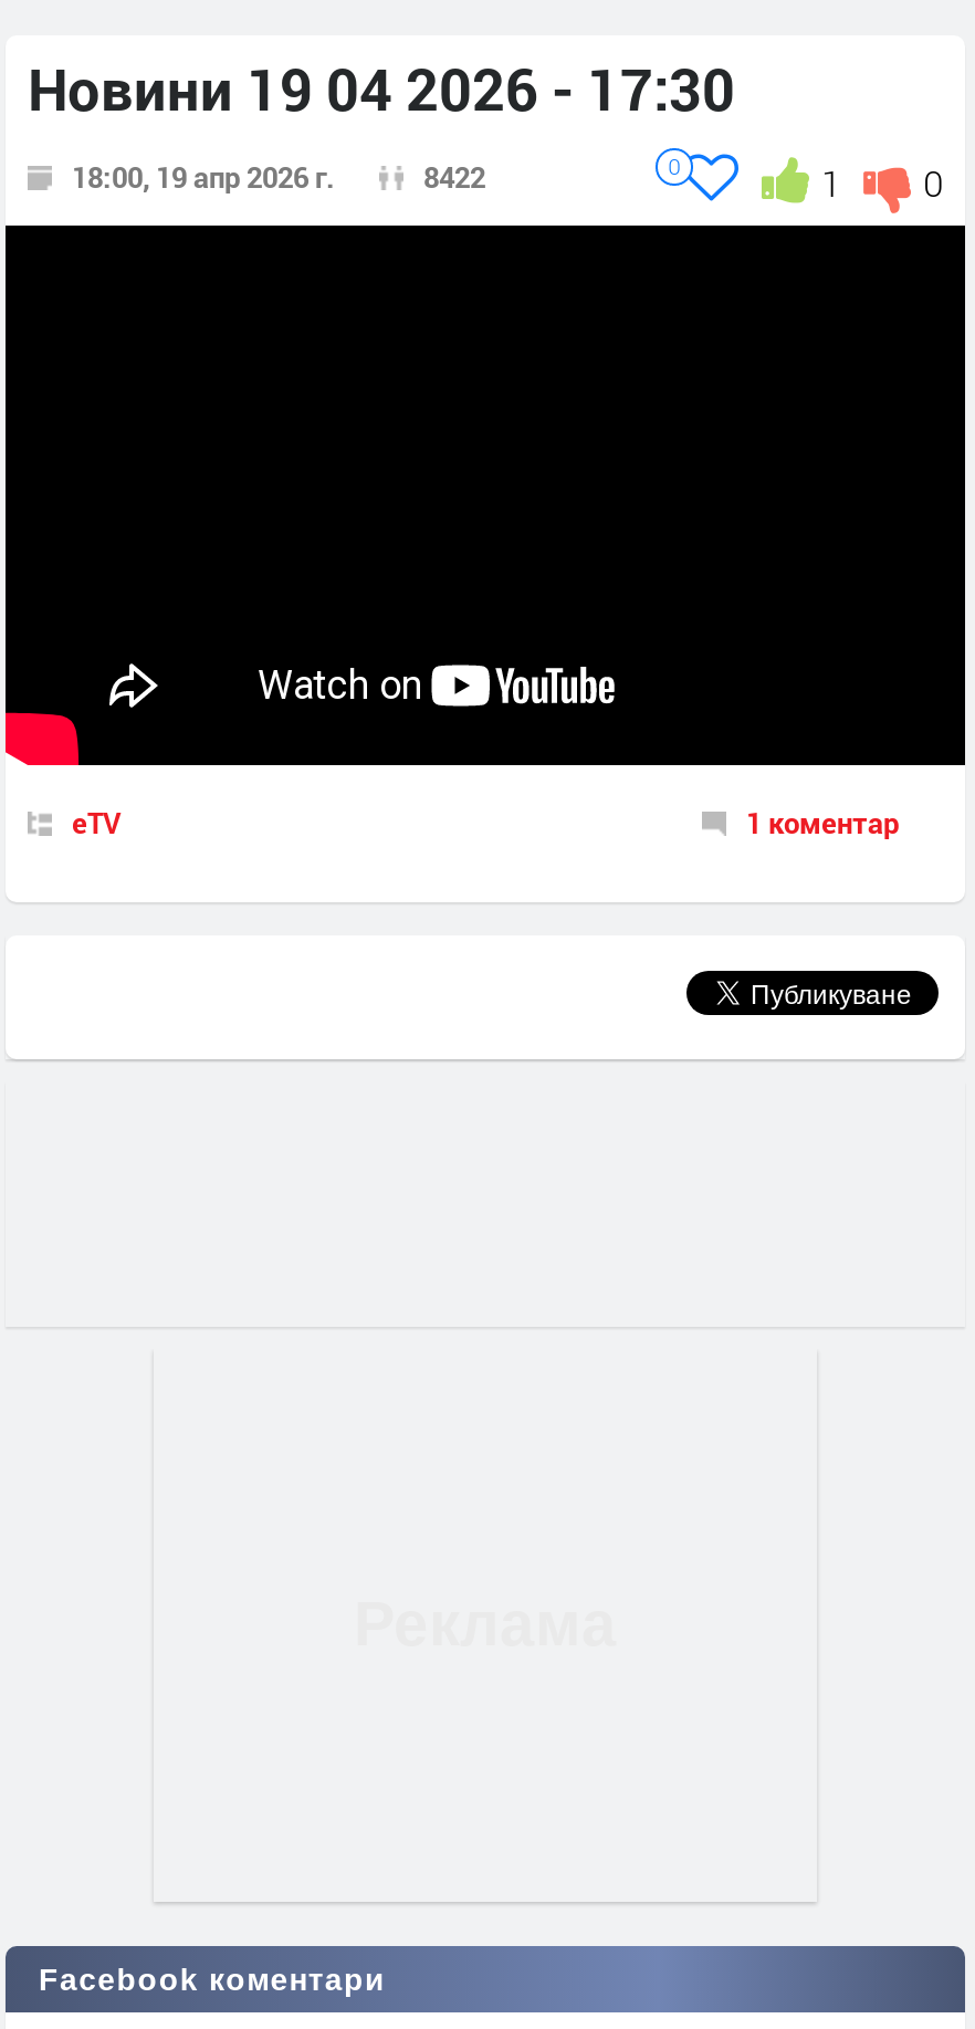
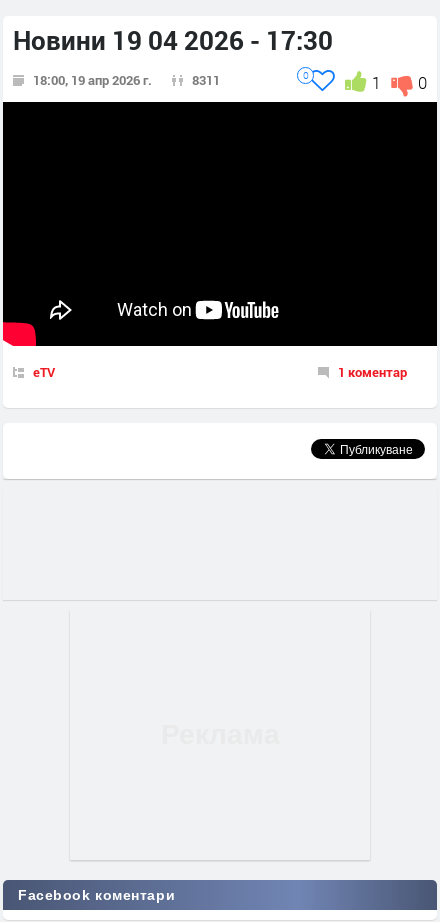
- 8422
+ 8311
